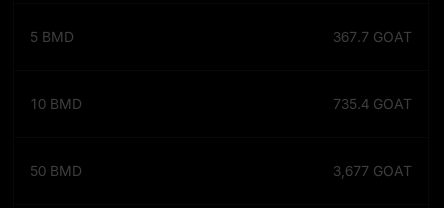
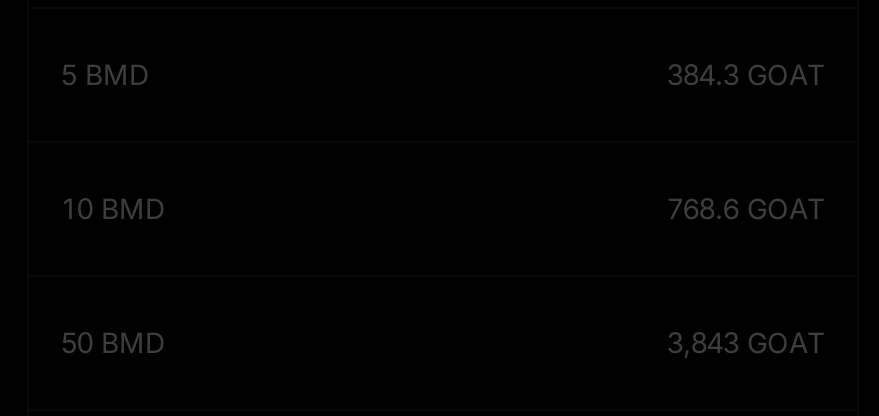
- 367.7 GOAT
+ 384.3 GOAT

- 735.4 GOAT
+ 768.6 GOAT

- 3,677 GOAT
+ 3,843 GOAT
